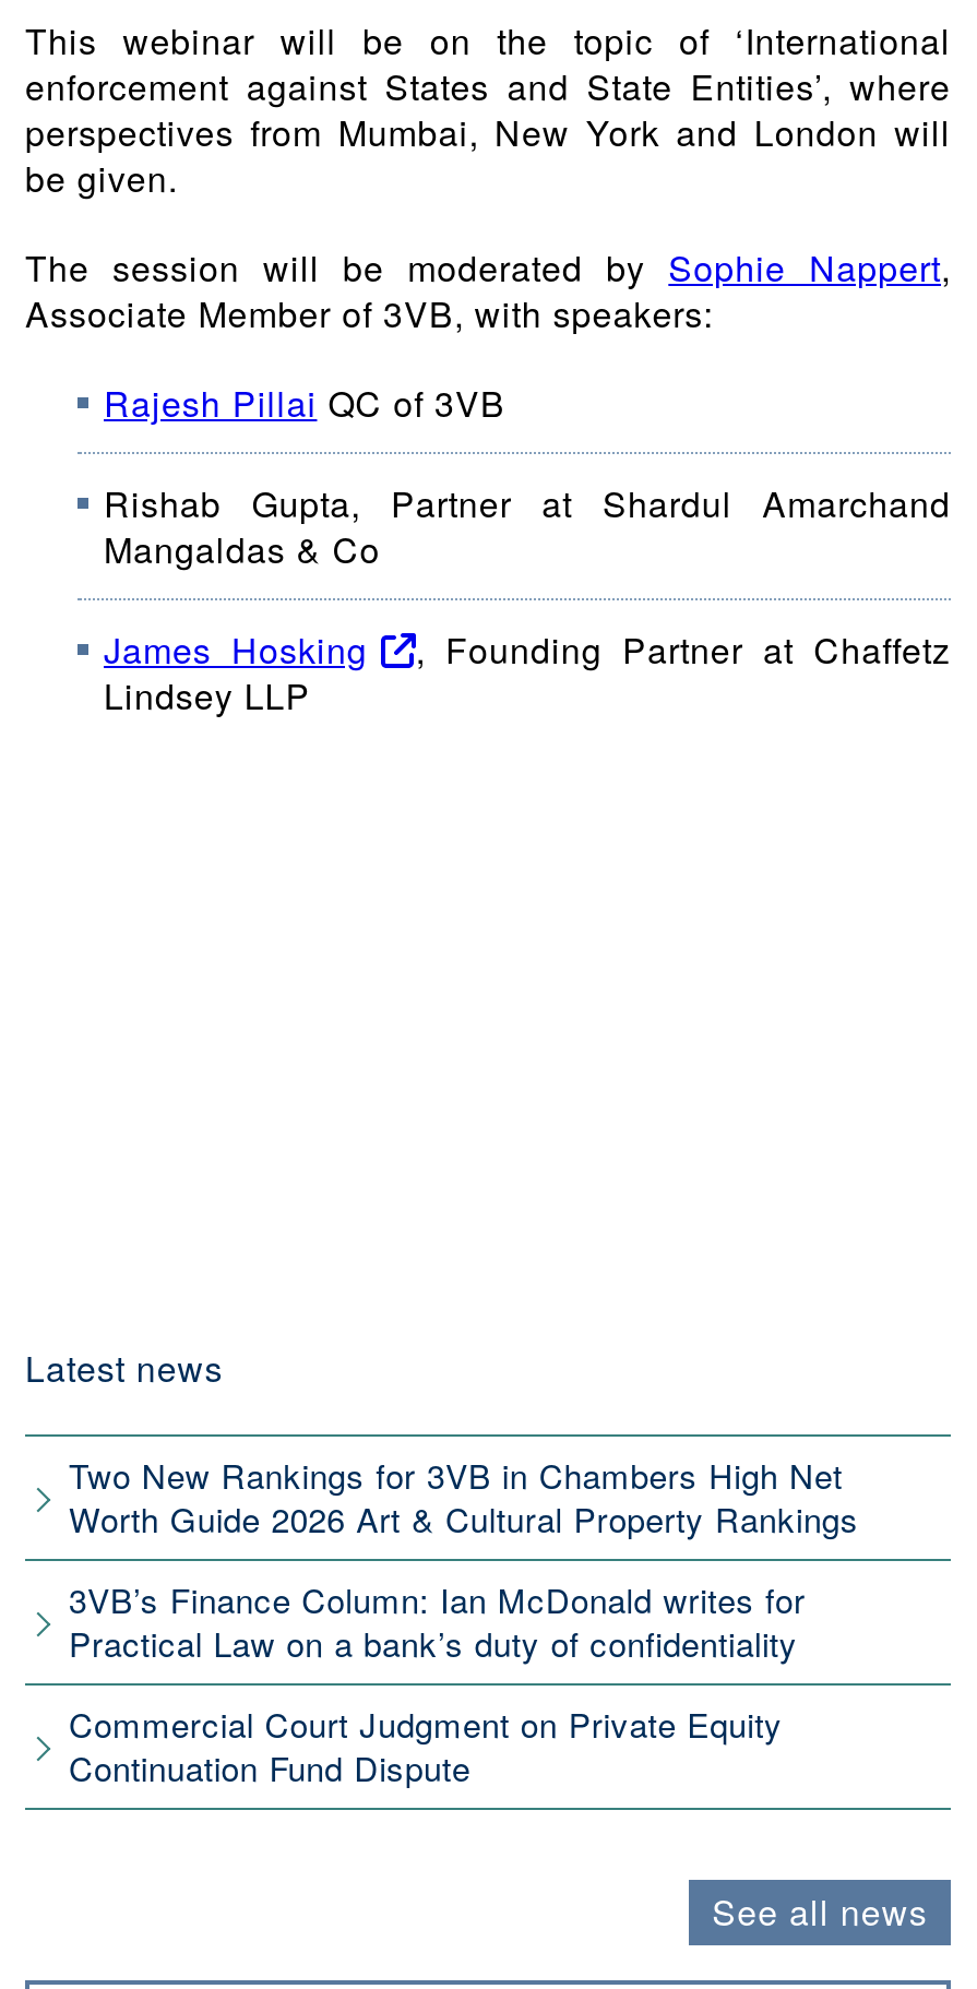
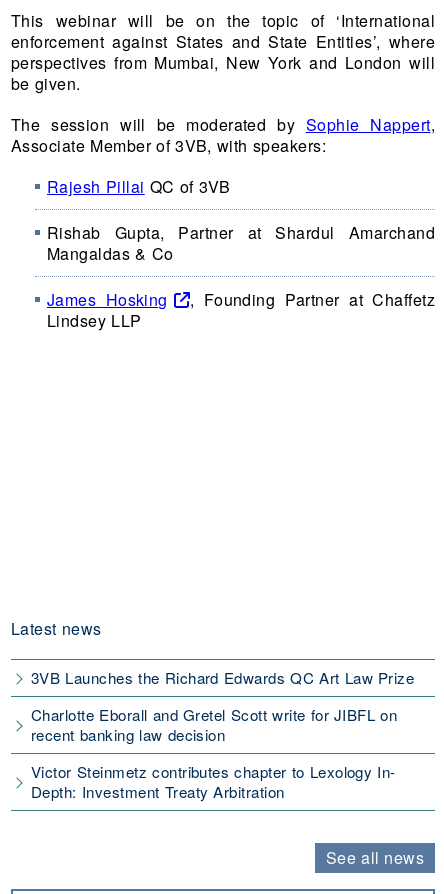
- Two New Rankings for 3VB in Chambers High Net
- Worth Guide 2026 Art & Cultural Property Rankings
+ 3VB Launches the Richard Edwards QC Art Law Prize

- 3VB’s Finance Column: Ian McDonald writes for
- Practical Law on a bank’s duty of confidentiality
+ Charlotte Eborall and Gretel Scott write for JIBFL on
+ recent banking law decision

- Commercial Court Judgment on Private Equity
- Continuation Fund Dispute
+ Victor Steinmetz contributes chapter to Lexology In-
+ Depth: Investment Treaty Arbitration
